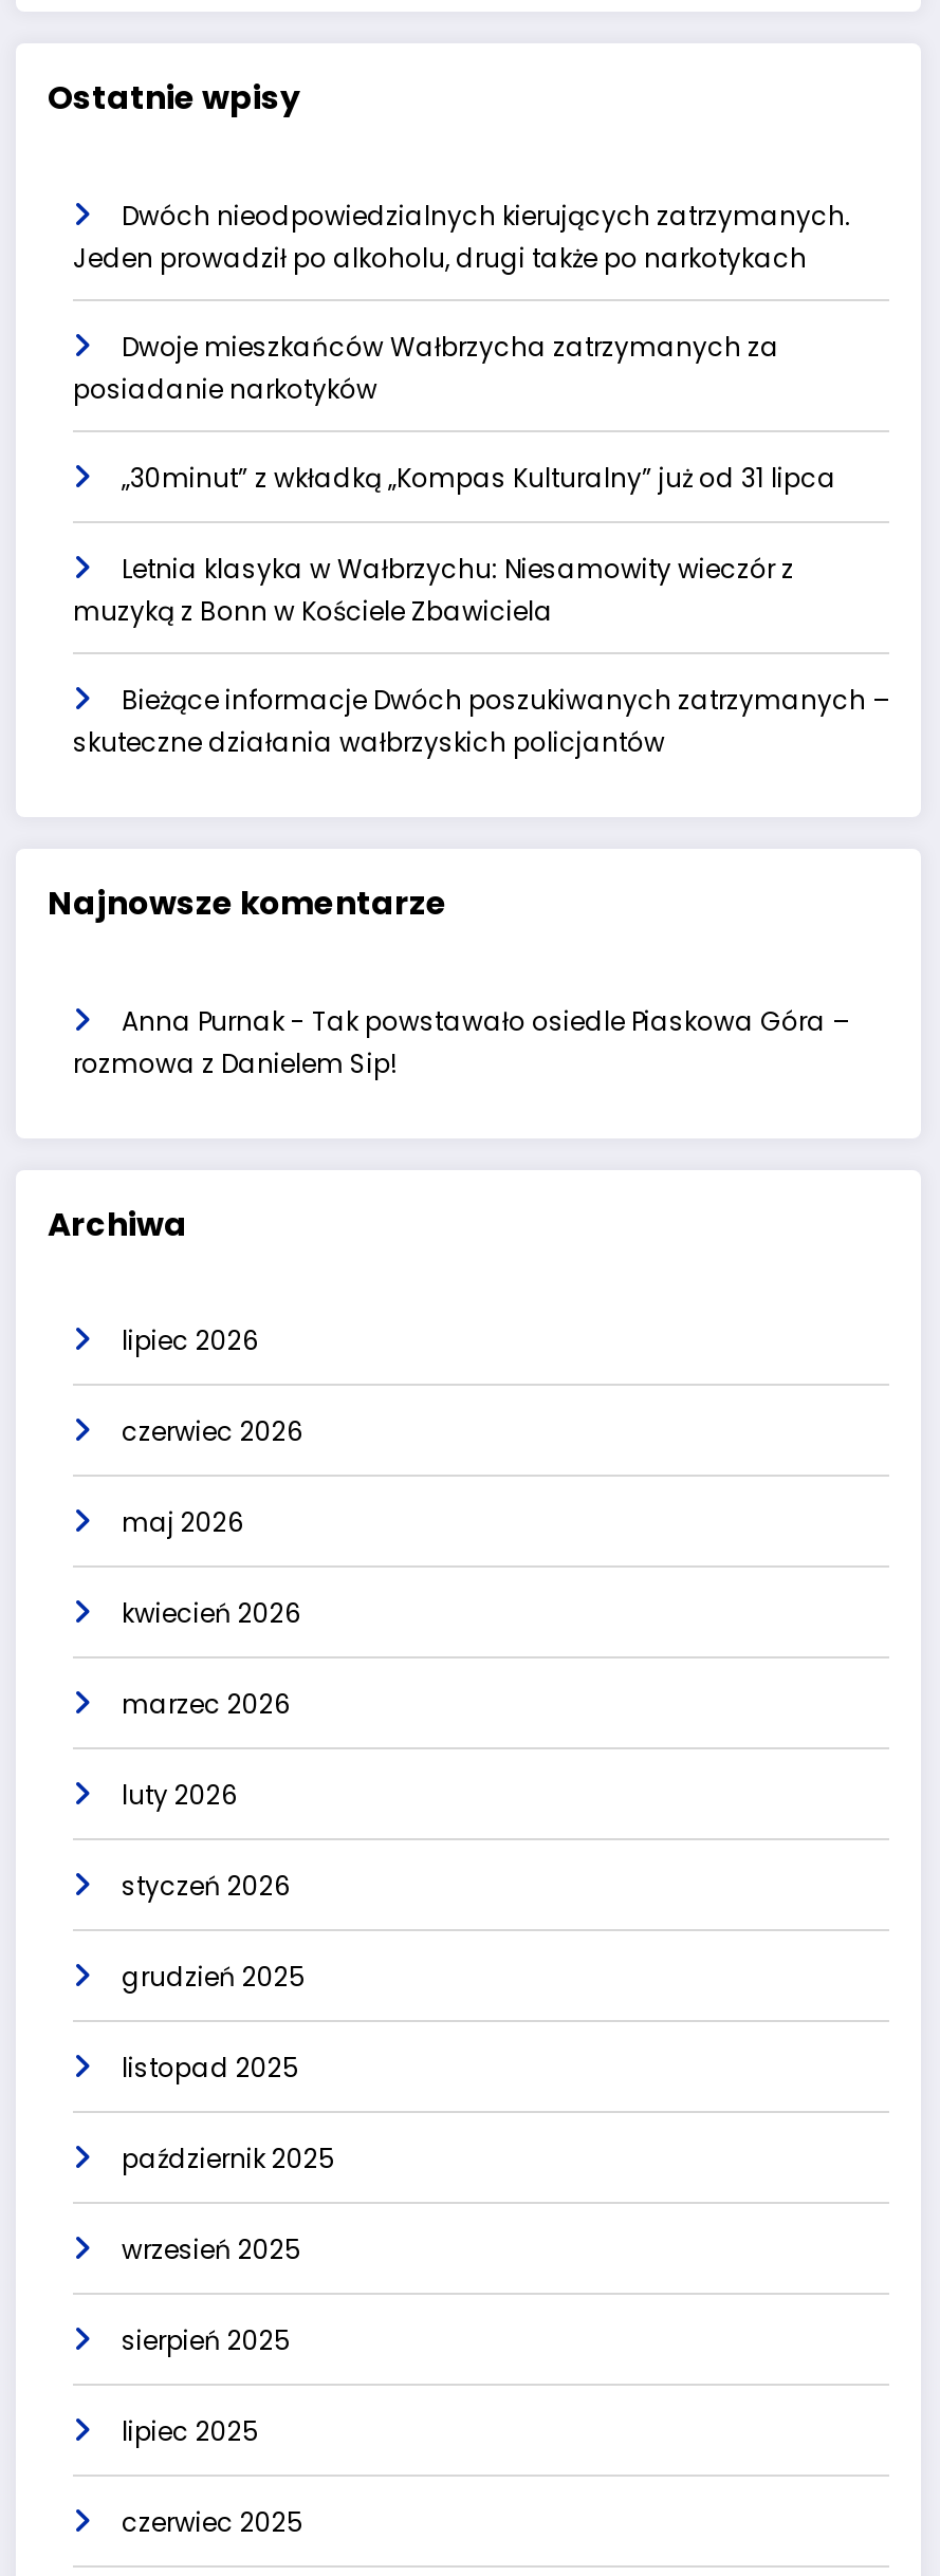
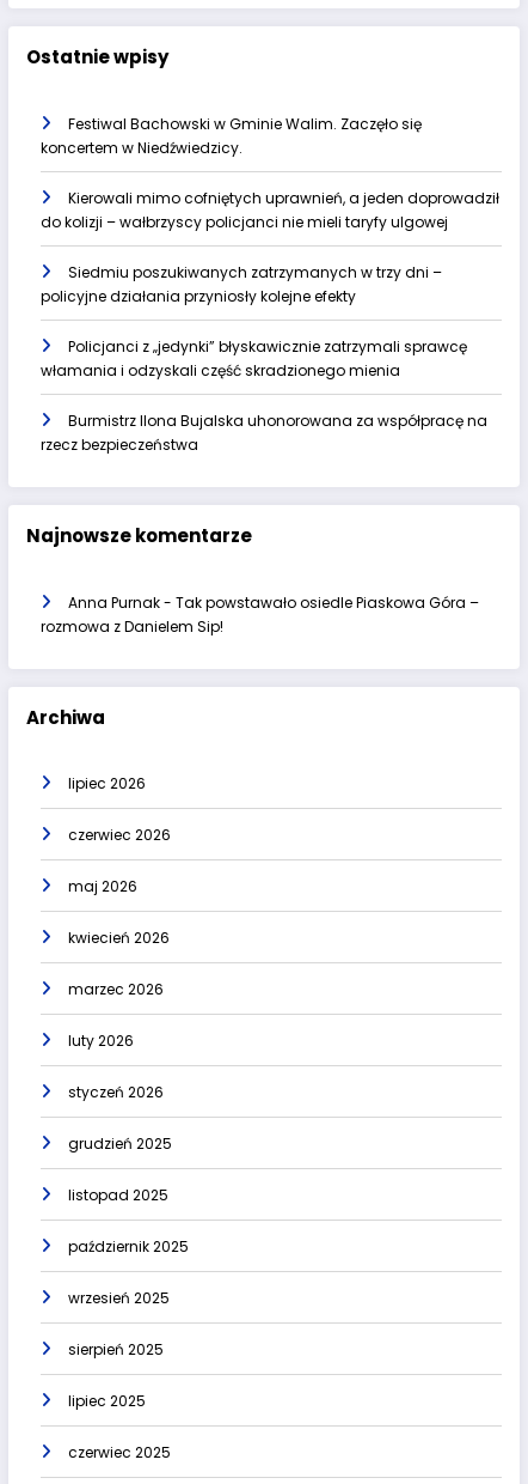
- Dwóch nieodpowiedzialnych kierujących zatrzymanych.
- Jeden prowadził po alkoholu, drugi także po narkotykach
+ Festiwal Bachowski w Gminie Walim. Zaczęło się
+ koncertem w Niedźwiedzicy.

- Dwoje mieszkańców Wałbrzycha zatrzymanych za
- posiadanie narkotyków
+ Kierowali mimo cofniętych uprawnień, a jeden doprowadził
+ do kolizji – wałbrzyscy policjanci nie mieli taryfy ulgowej

- „30minut” z wkładką „Kompas Kulturalny” już od 31 lipca
+ Siedmiu poszukiwanych zatrzymanych w trzy dni –
+ policyjne działania przyniosły kolejne efekty

- Letnia klasyka w Wałbrzychu: Niesamowity wieczór z
- muzyką z Bonn w Kościele Zbawiciela
+ Policjanci z „jedynki” błyskawicznie zatrzymali sprawcę
+ włamania i odzyskali część skradzionego mienia

- Bieżące informacje Dwóch poszukiwanych zatrzymanych –
- skuteczne działania wałbrzyskich policjantów
+ Burmistrz Ilona Bujalska uhonorowana za współpracę na
+ rzecz bezpieczeństwa
